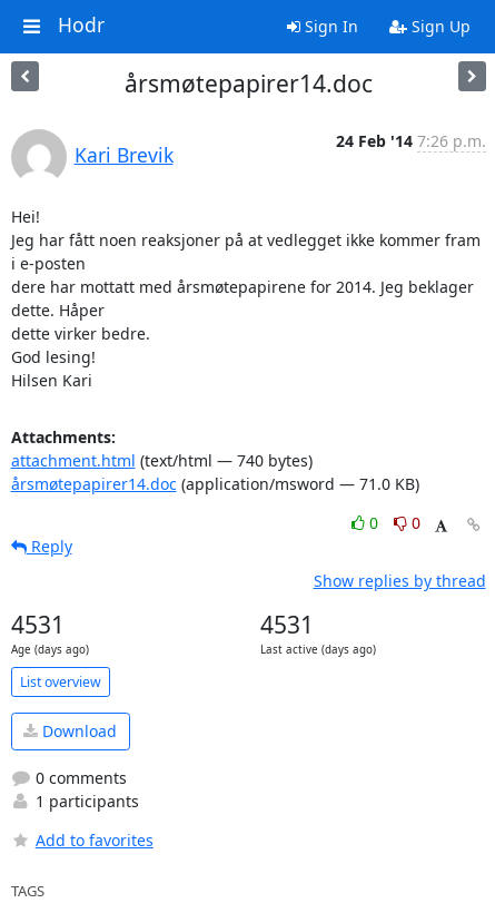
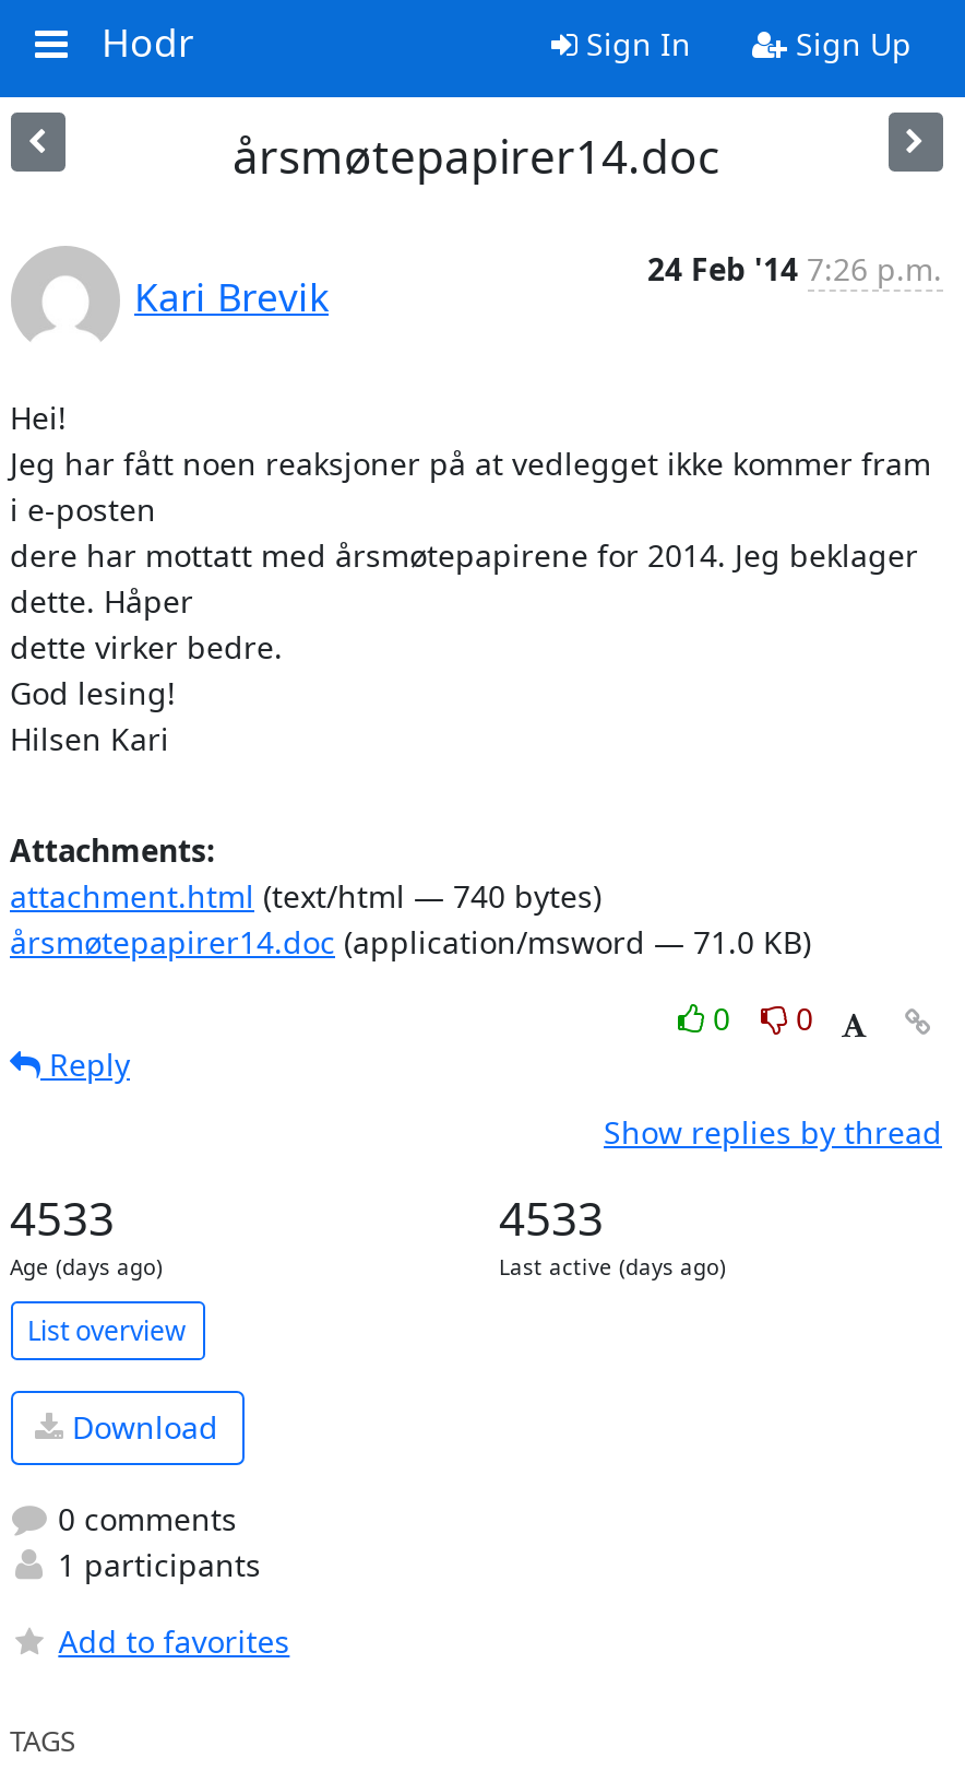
- 4531
+ 4533

- 4531
+ 4533
